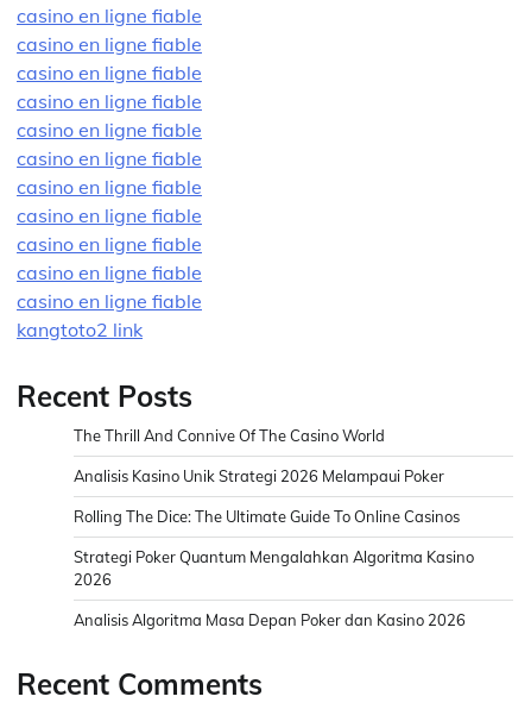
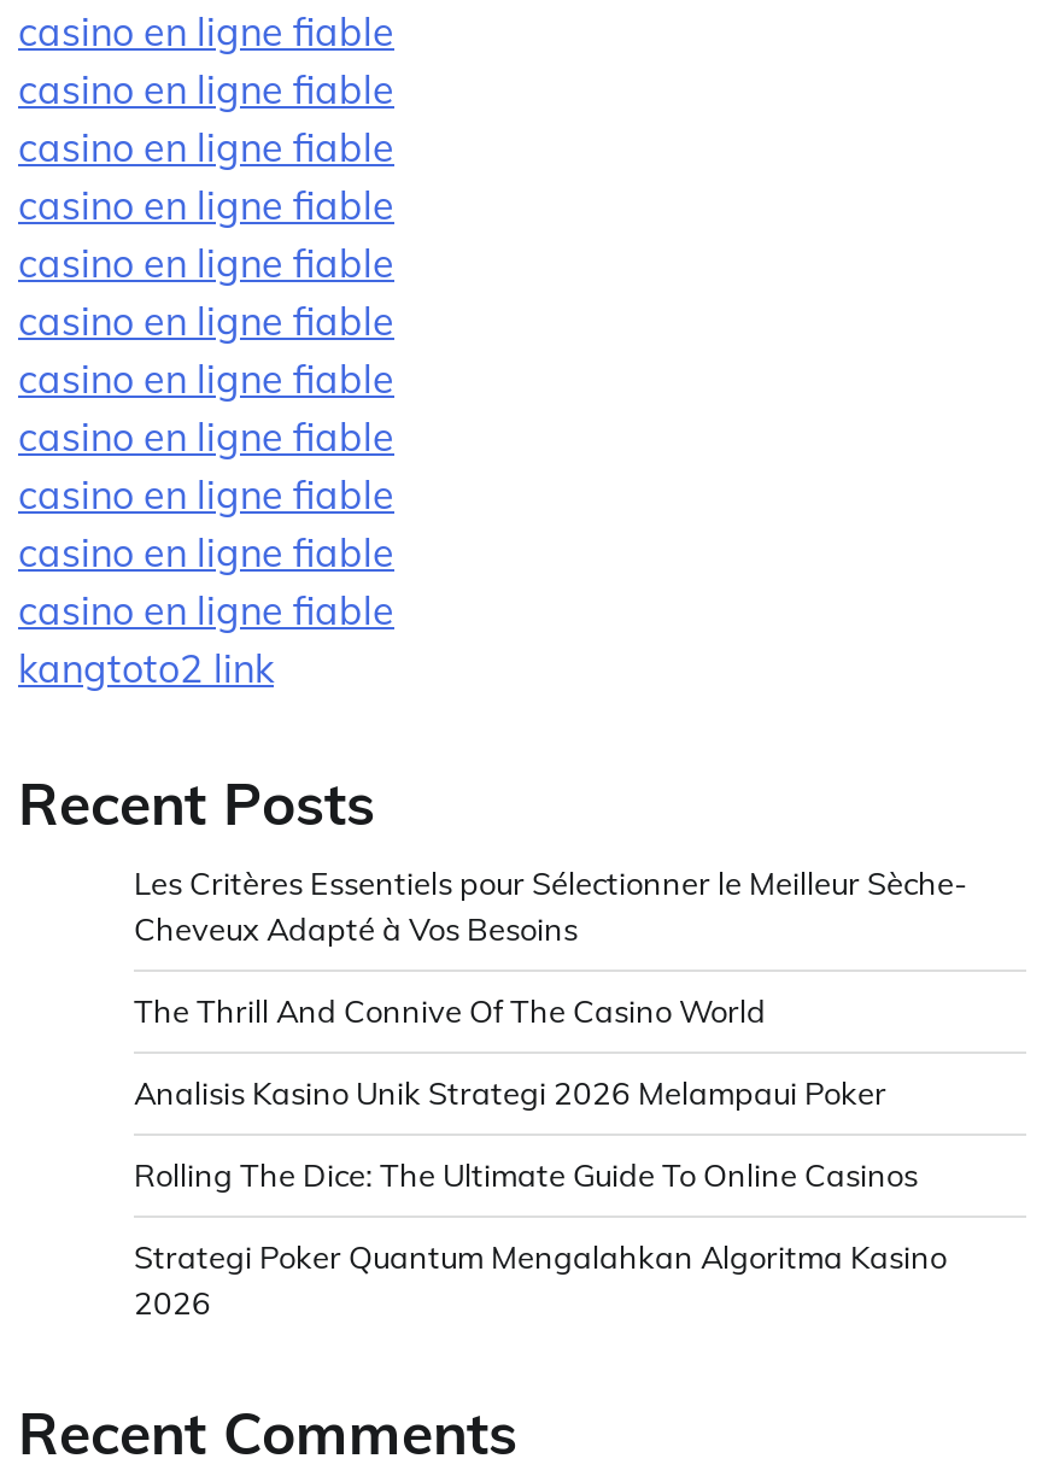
+ Les Critères Essentiels pour Sélectionner le Meilleur Sèche-
+ Cheveux Adapté à Vos Besoins

moved down: The Thrill And Connive Of The Casino World | Analisis Kasino Unik Strategi 2026 Melampaui Poker | Rolling The Dice: The Ultimate Guide To Online Casinos | Strategi Poker Quantum Mengalahkan Algoritma Kasino | 2026

- Analisis Algoritma Masa Depan Poker dan Kasino 2026
